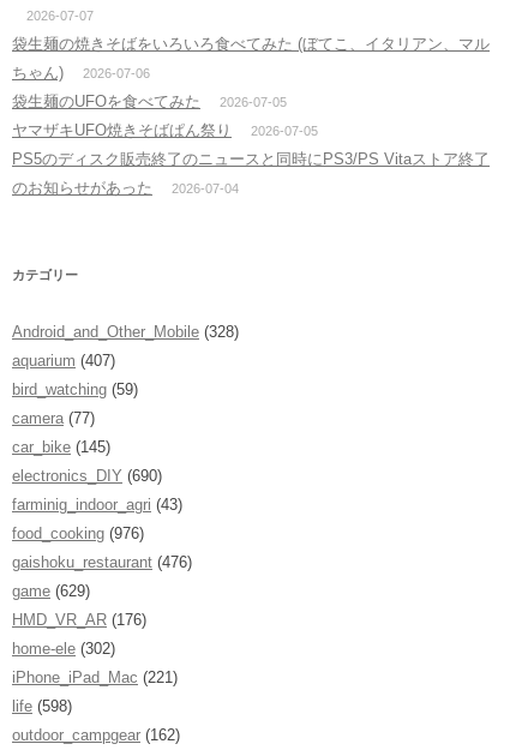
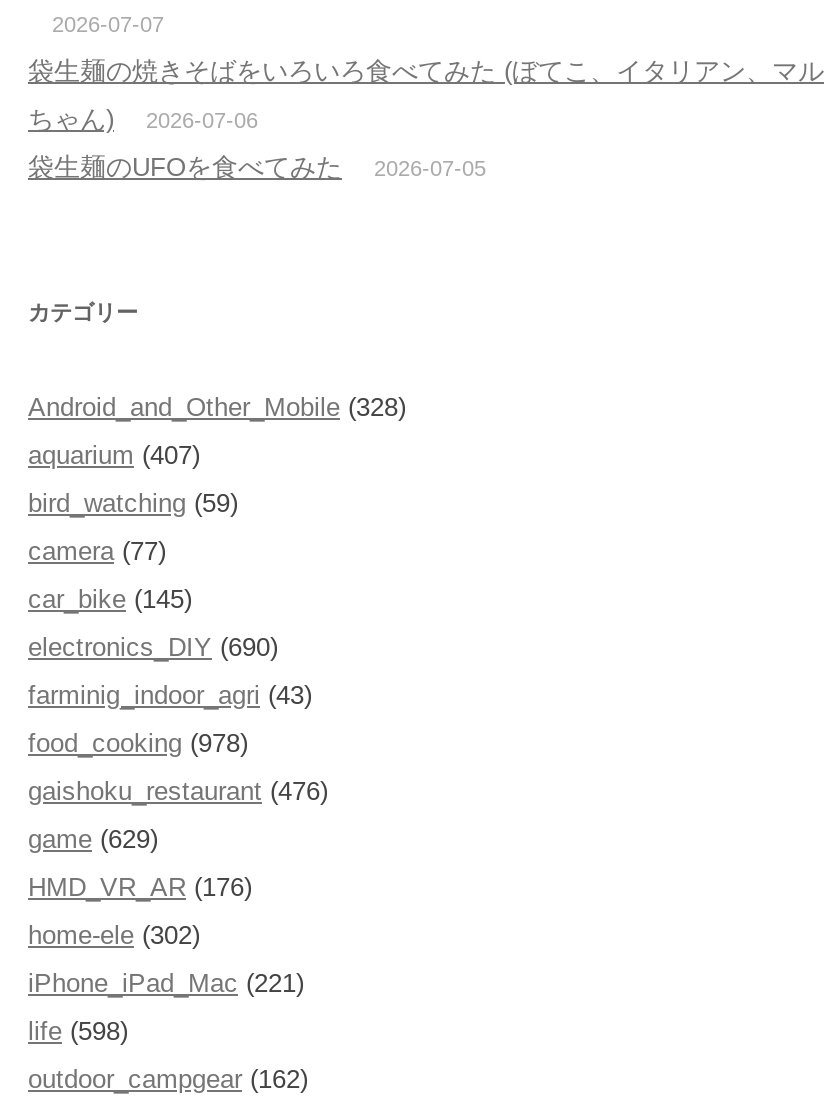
- ヤマザキUFO焼きそばぱん祭り
- 2026-07-05
- PS5のディスク販売終了のニュースと同時にPS3/PS Vitaストア終了
- のお知らせがあった
- 2026-07-04

- food_cooking (976)
+ food_cooking (978)
